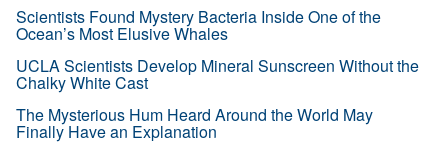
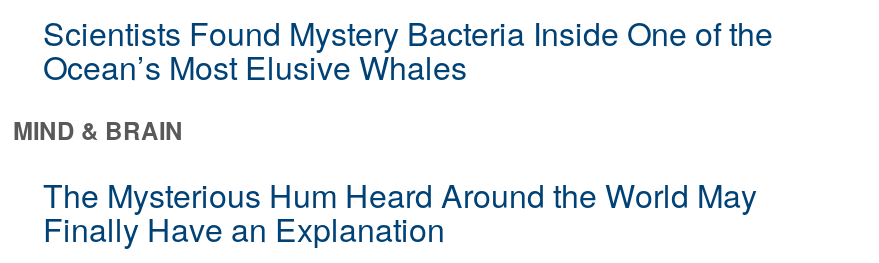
- UCLA Scientists Develop Mineral Sunscreen Without the
- Chalky White Cast
+ MIND & BRAIN
